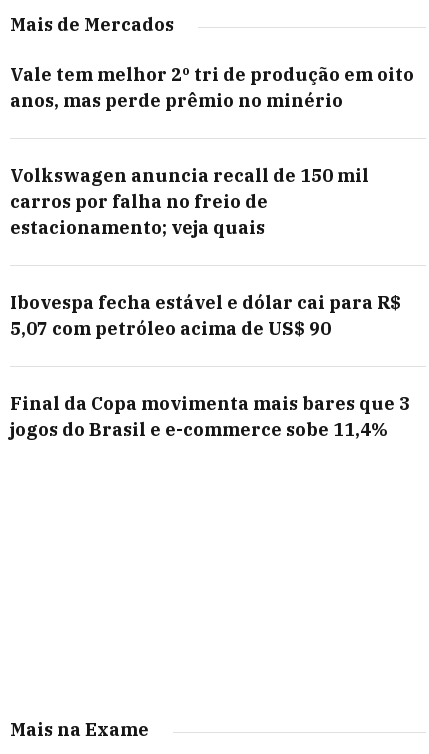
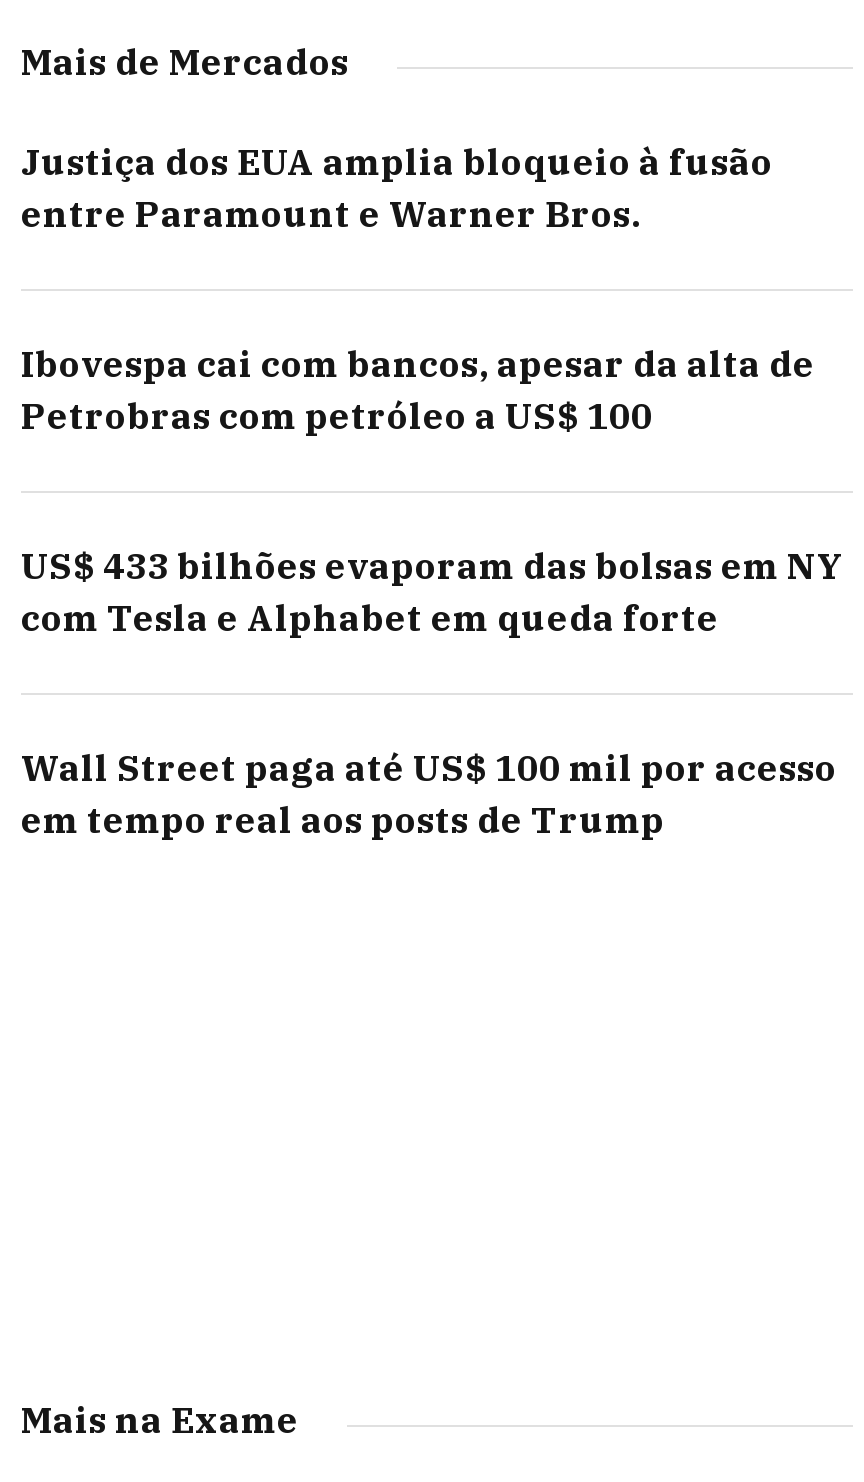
- Vale tem melhor 2º tri de produção em oito
- anos, mas perde prêmio no minério
+ Justiça dos EUA amplia bloqueio à fusão
+ entre Paramount e Warner Bros.

- Volkswagen anuncia recall de 150 mil
- carros por falha no freio de
- estacionamento; veja quais
+ Ibovespa cai com bancos, apesar da alta de
+ Petrobras com petróleo a US$ 100

- Ibovespa fecha estável e dólar cai para R$
- 5,07 com petróleo acima de US$ 90
+ US$ 433 bilhões evaporam das bolsas em NY
+ com Tesla e Alphabet em queda forte

- Final da Copa movimenta mais bares que 3
- jogos do Brasil e e-commerce sobe 11,4%
+ Wall Street paga até US$ 100 mil por acesso
+ em tempo real aos posts de Trump
